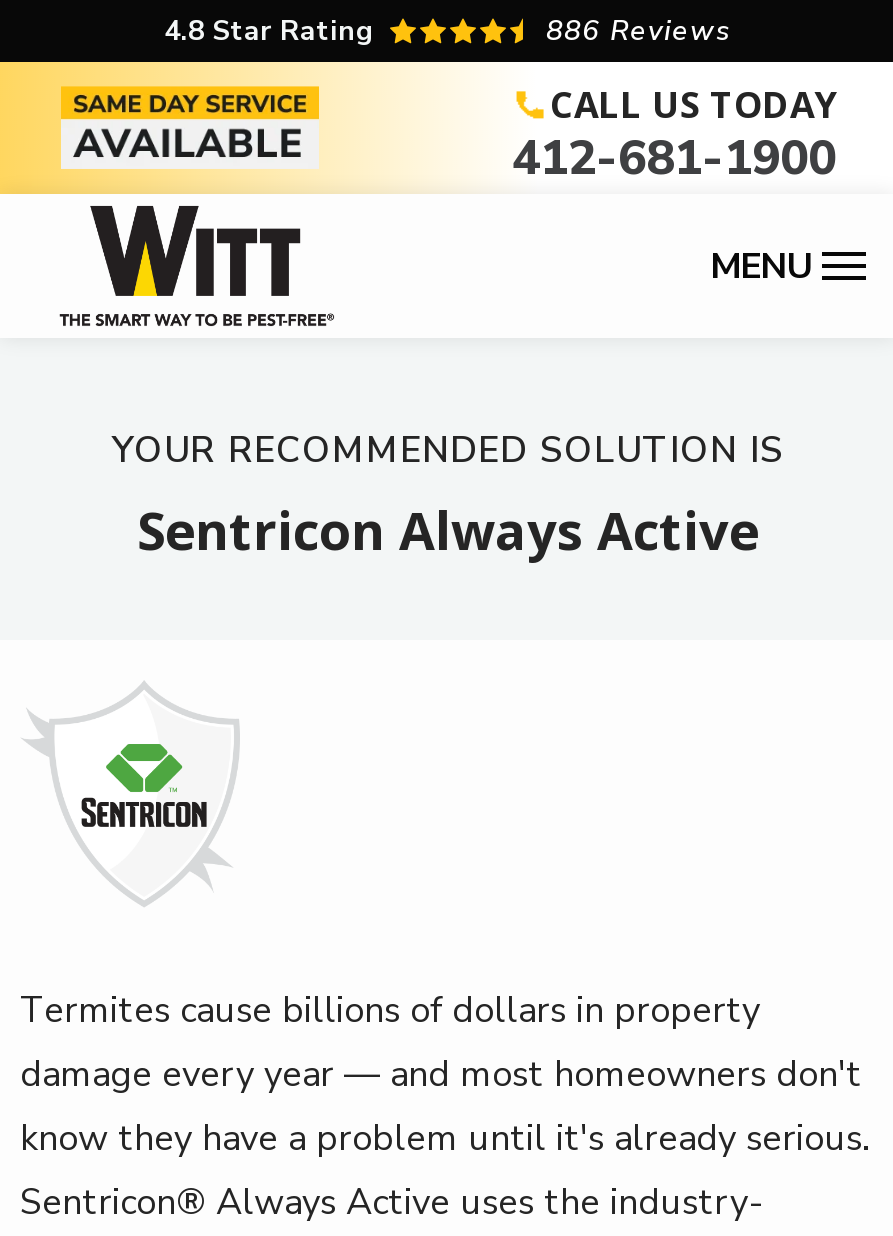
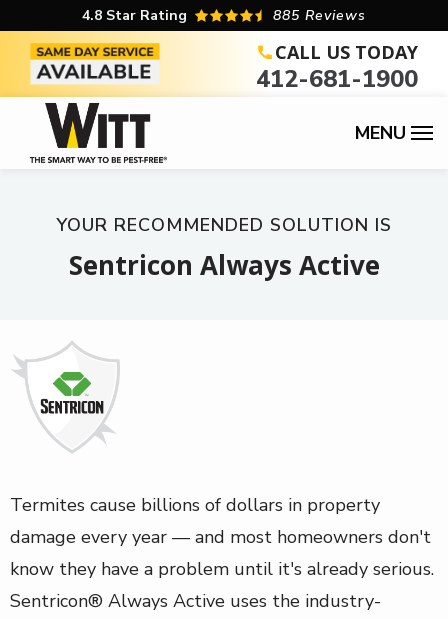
- 886 Reviews
+ 885 Reviews
